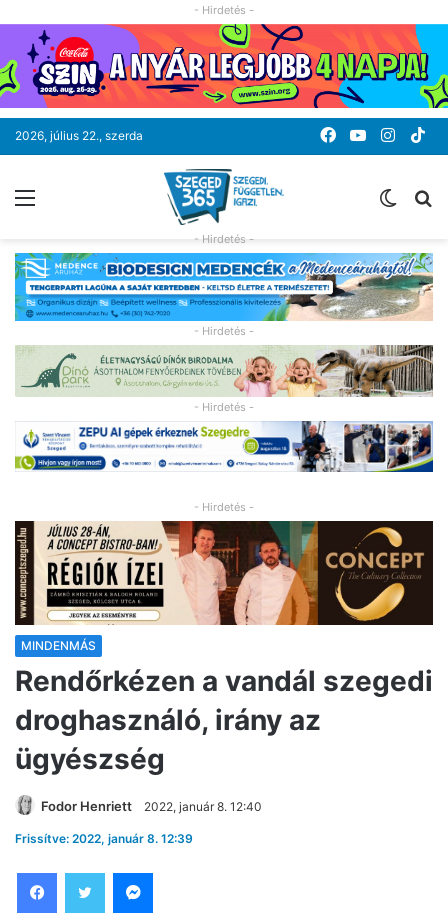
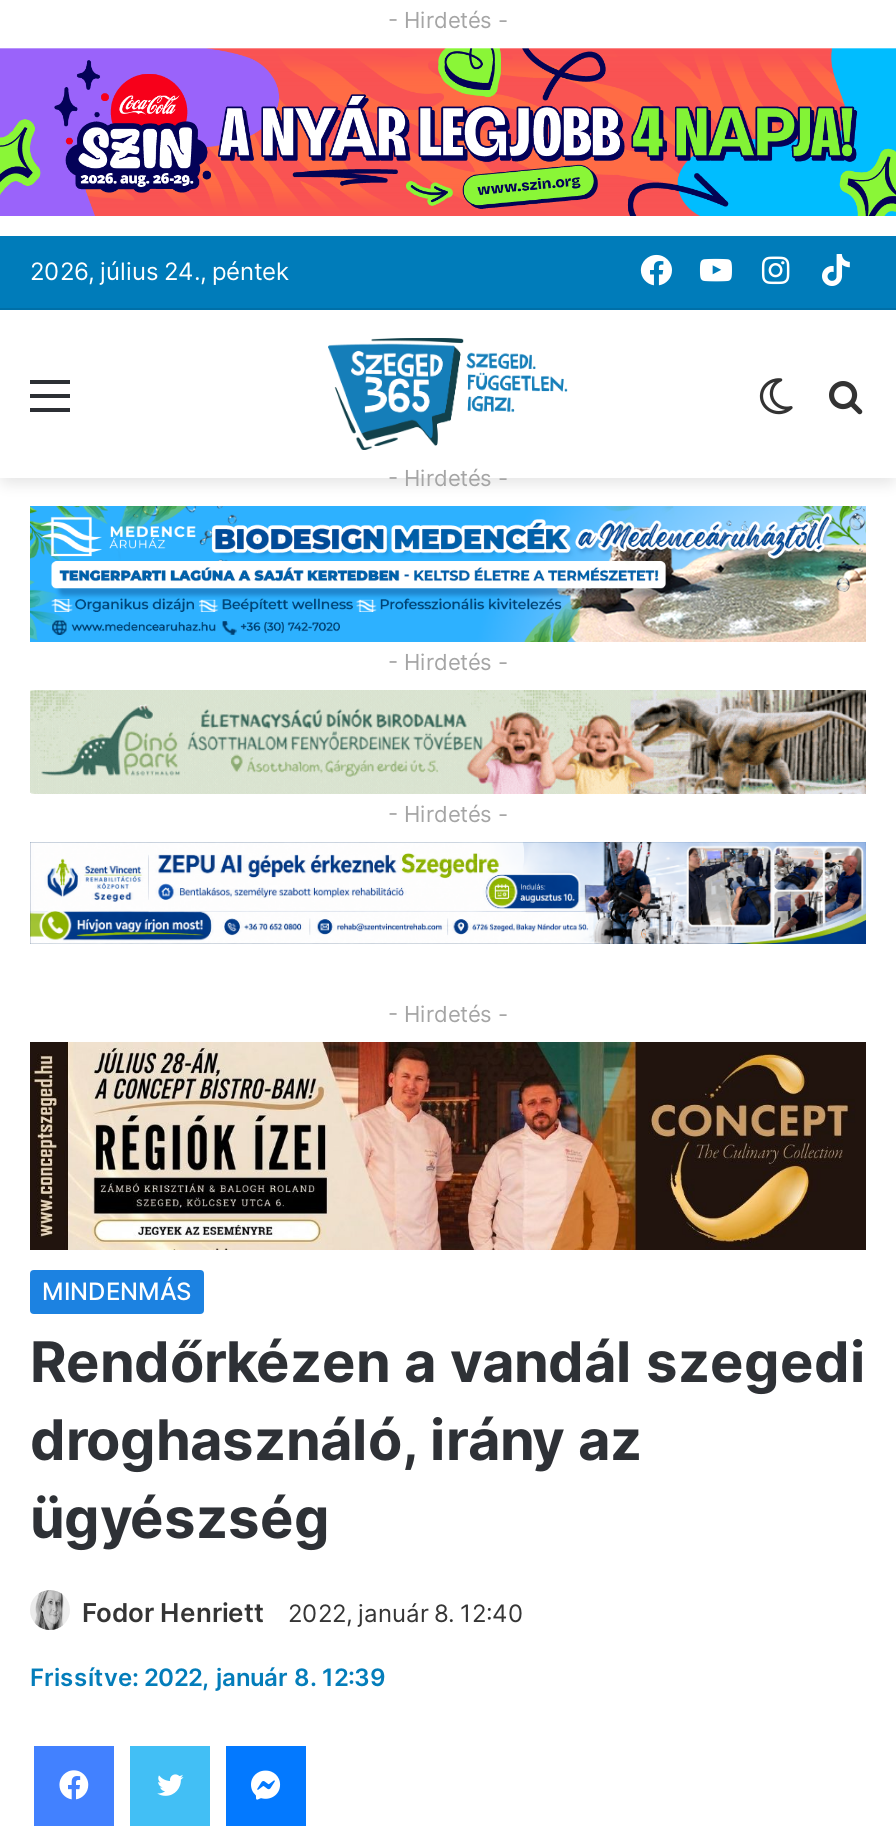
- 2026, július 22., szerda
+ 2026, július 24., péntek
